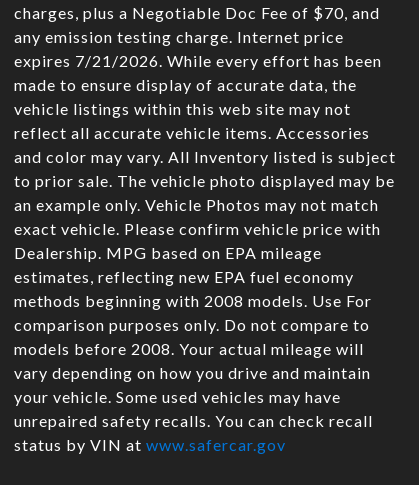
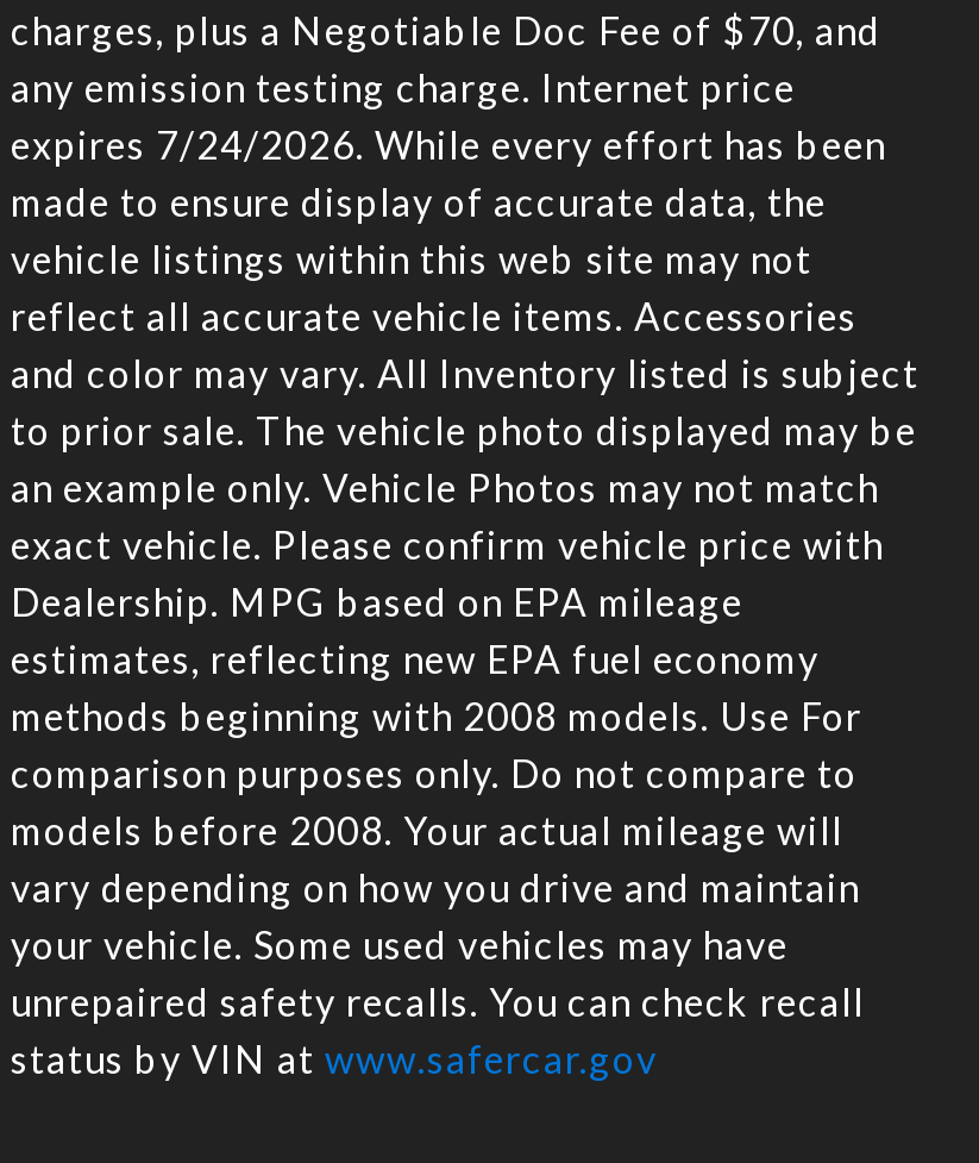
- expires 7/21/2026. While every effort has been
+ expires 7/24/2026. While every effort has been
